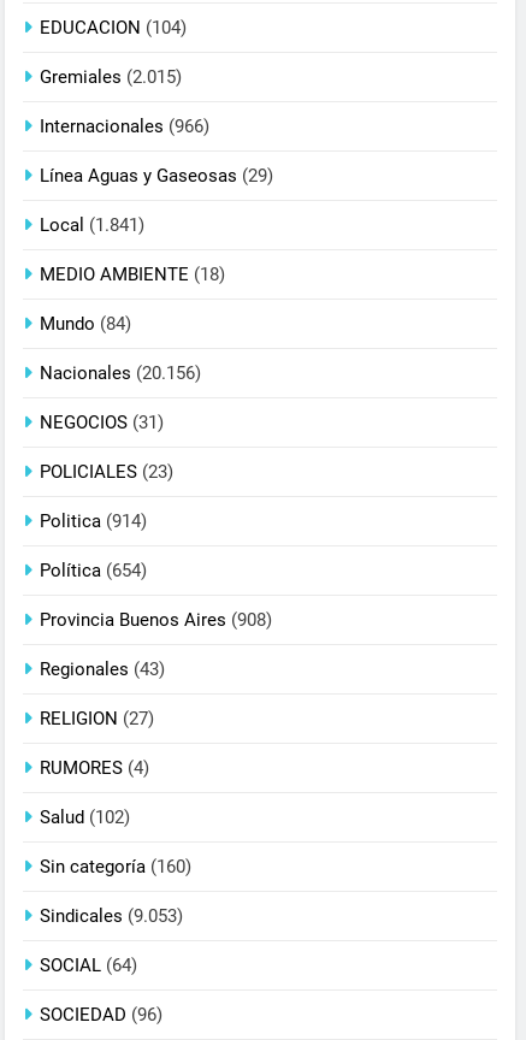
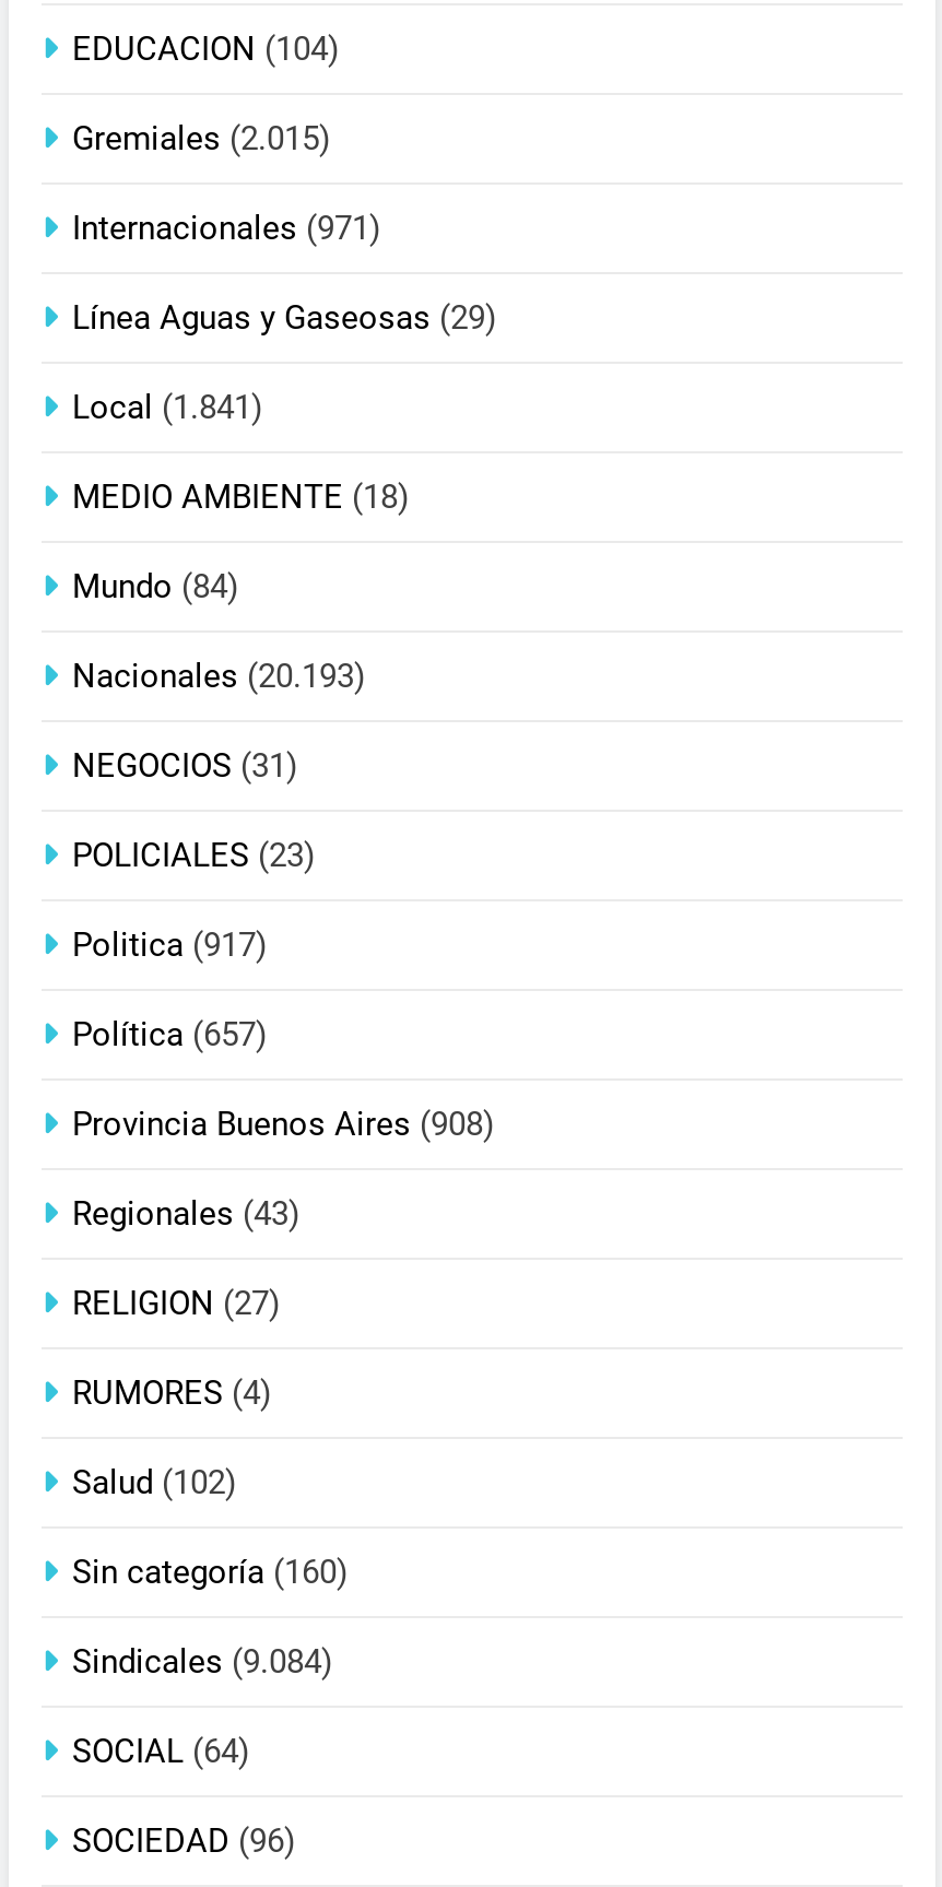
- Internacionales (966)
+ Internacionales (971)

- Nacionales (20.156)
+ Nacionales (20.193)

- Politica (914)
+ Politica (917)

- Política (654)
+ Política (657)

- Sindicales (9.053)
+ Sindicales (9.084)
